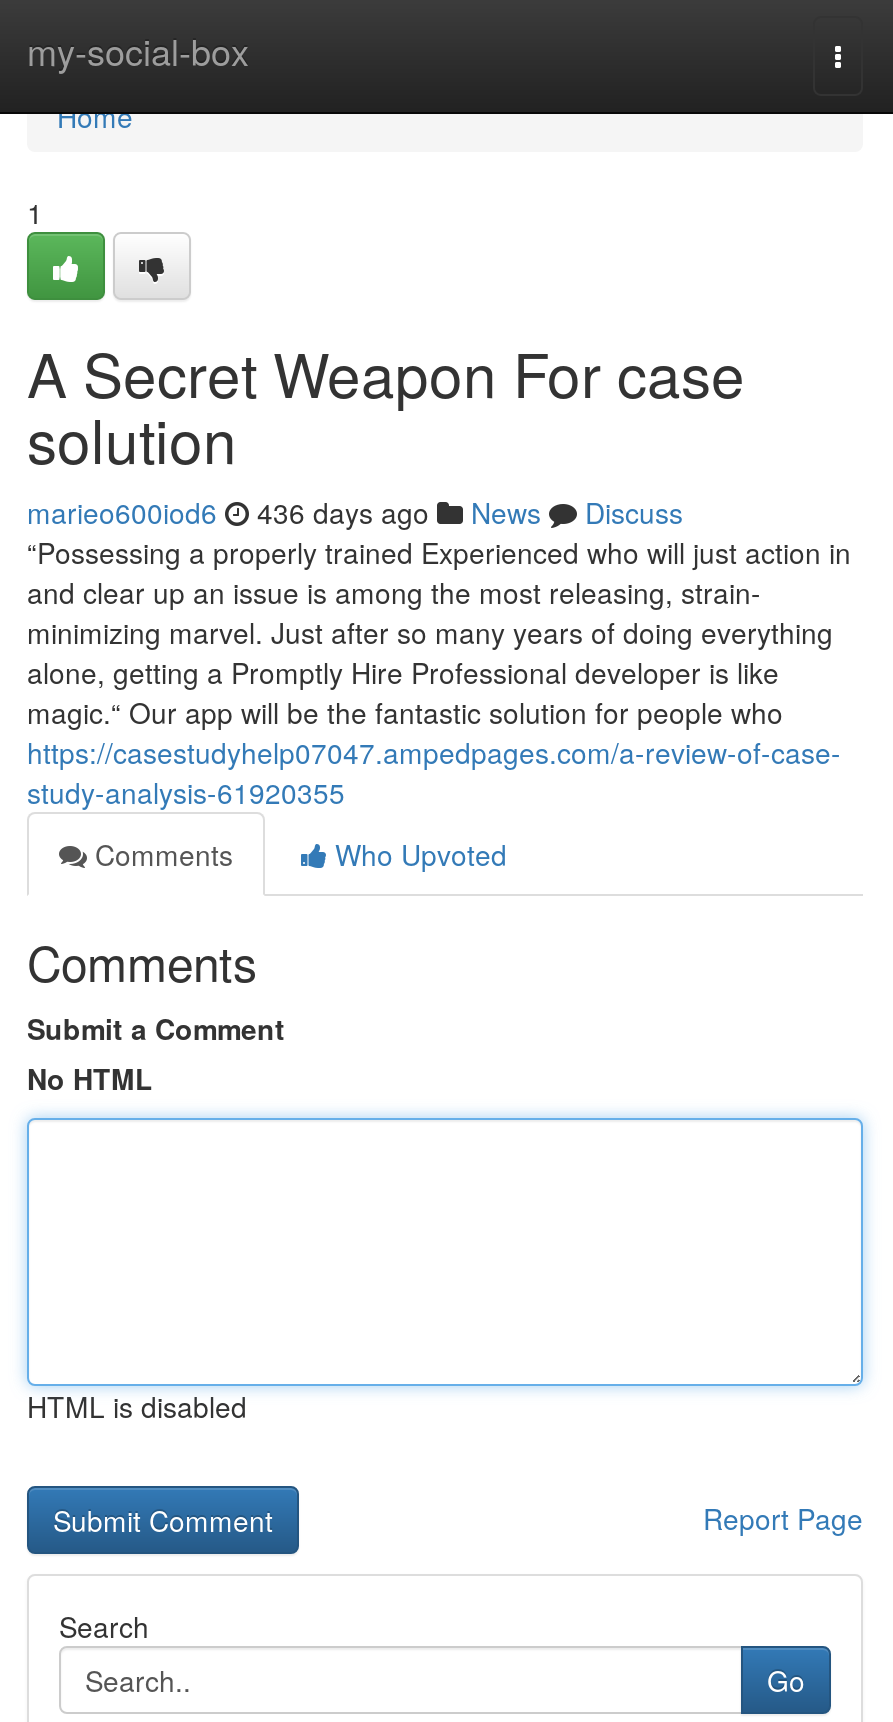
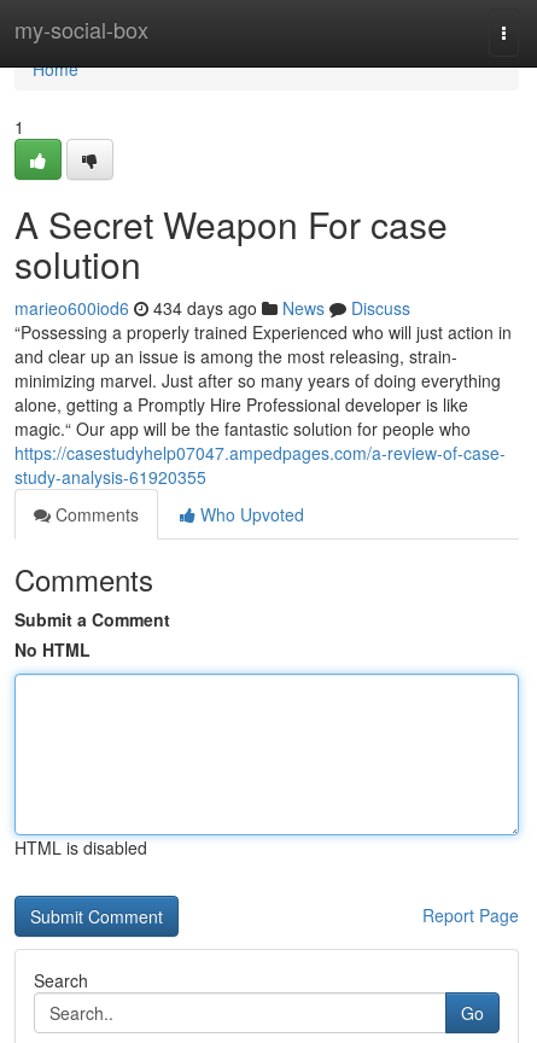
- marieo600iod6 436 days ago News Discuss
+ marieo600iod6 434 days ago News Discuss
